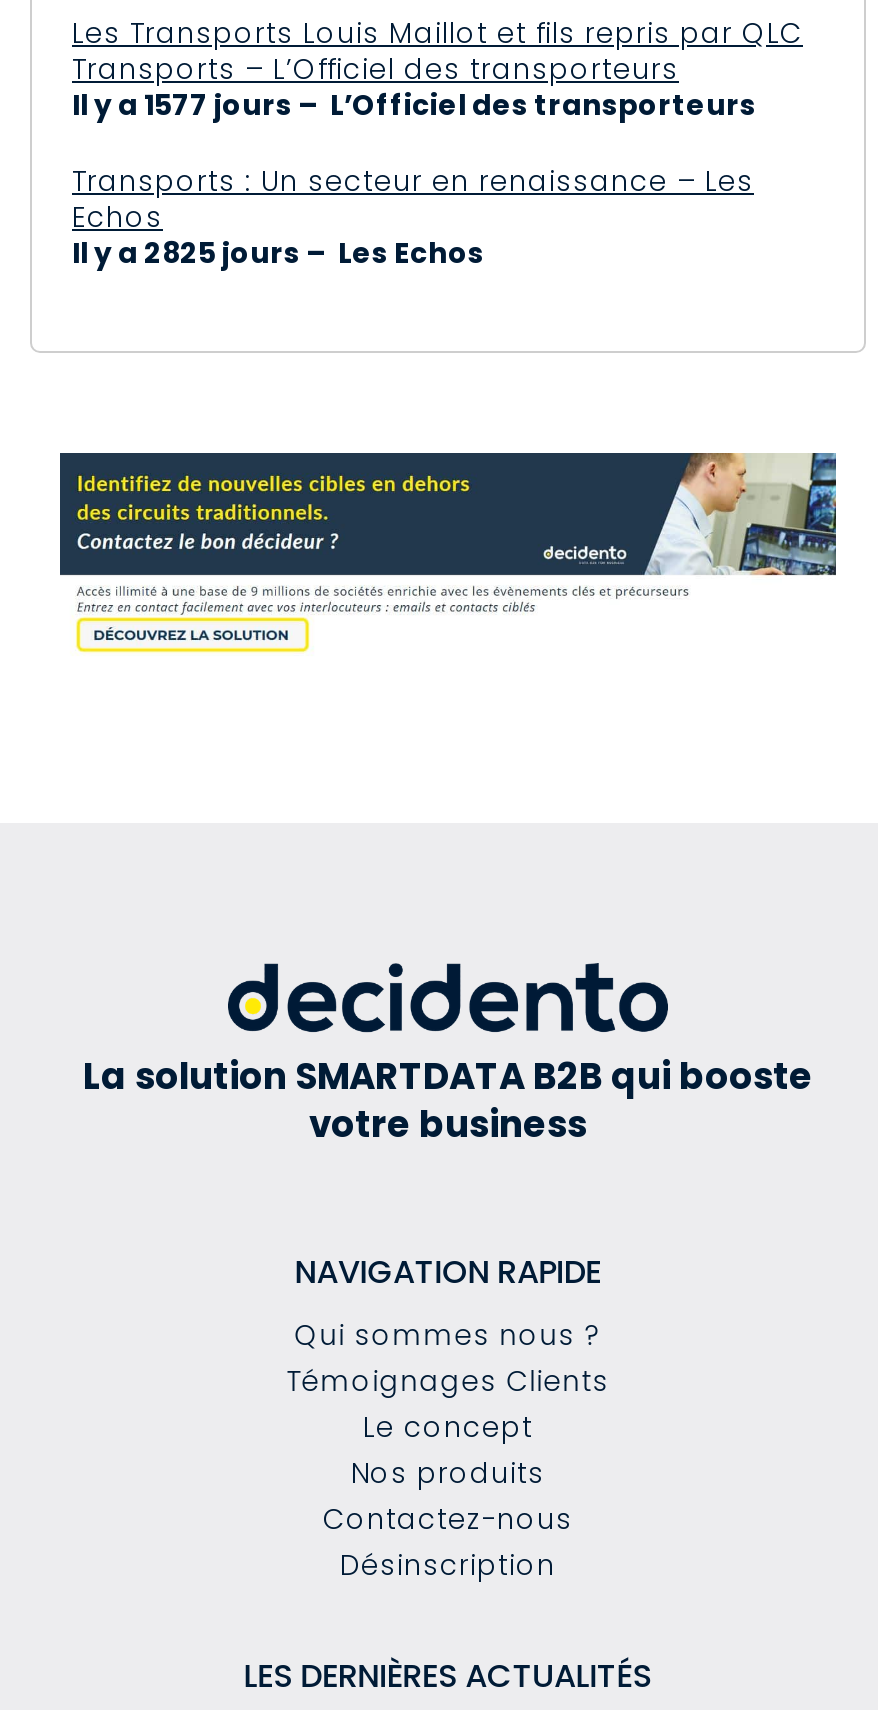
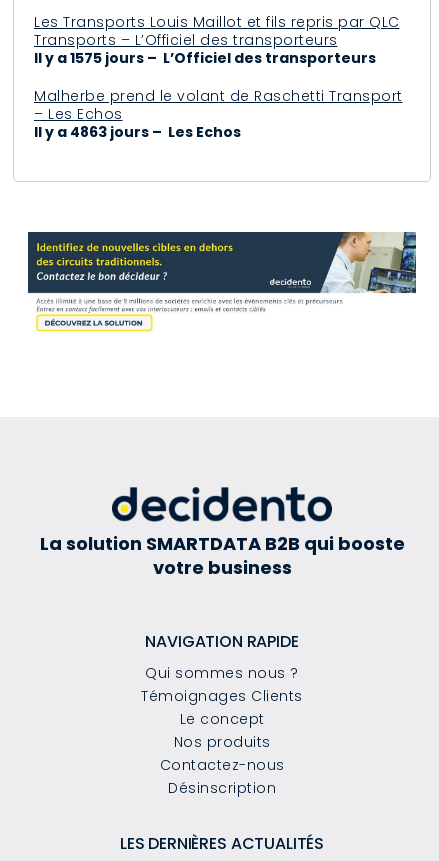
- Il y a 1577 jours – L’Officiel des transporteurs
+ Il y a 1575 jours – L’Officiel des transporteurs

- Transports : Un secteur en renaissance – Les
- Echos
- Il y a 2825 jours – Les Echos
+ Malherbe prend le volant de Raschetti Transport
+ – Les Echos
+ Il y a 4863 jours – Les Echos
